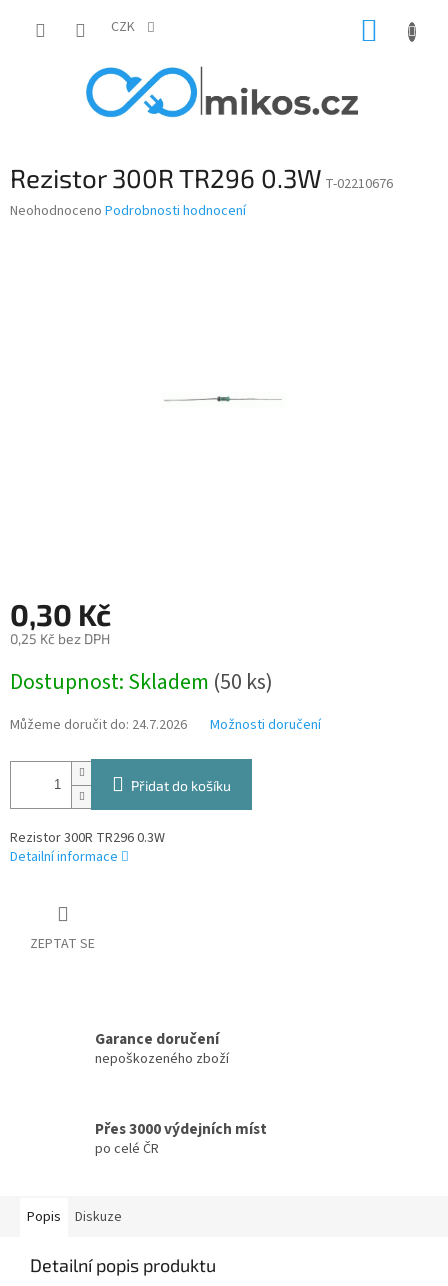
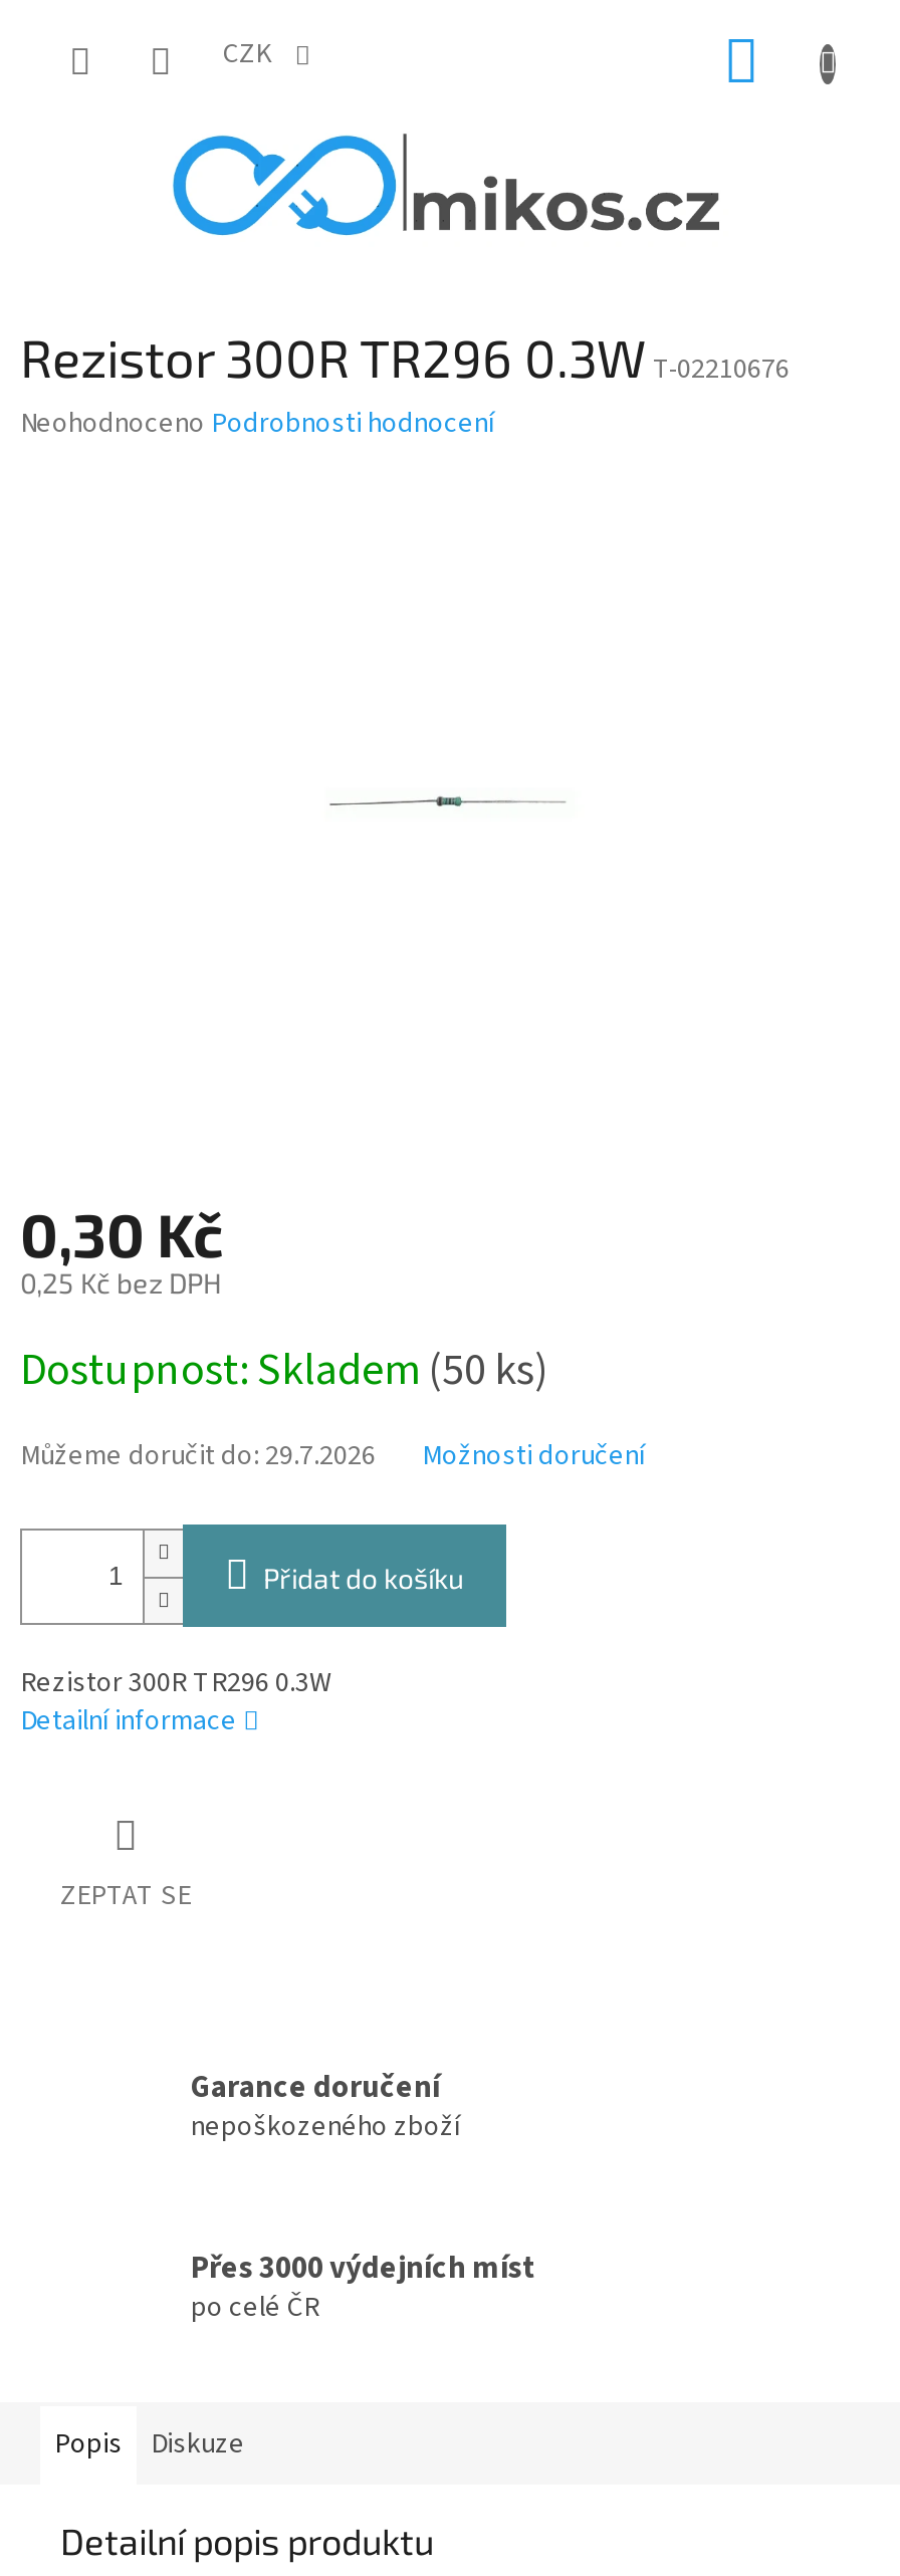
- Můžeme doručit do: 24.7.2026
+ Můžeme doručit do: 29.7.2026
